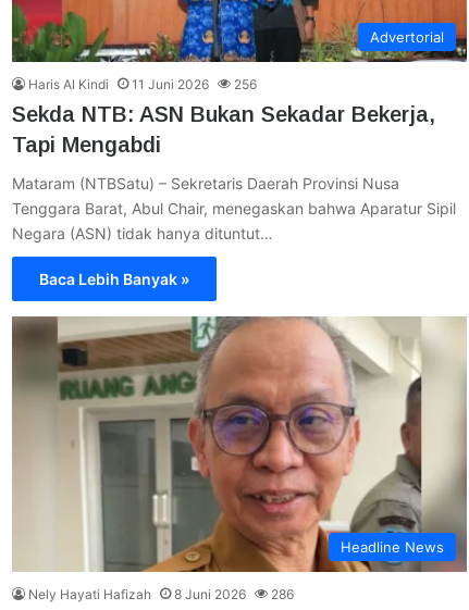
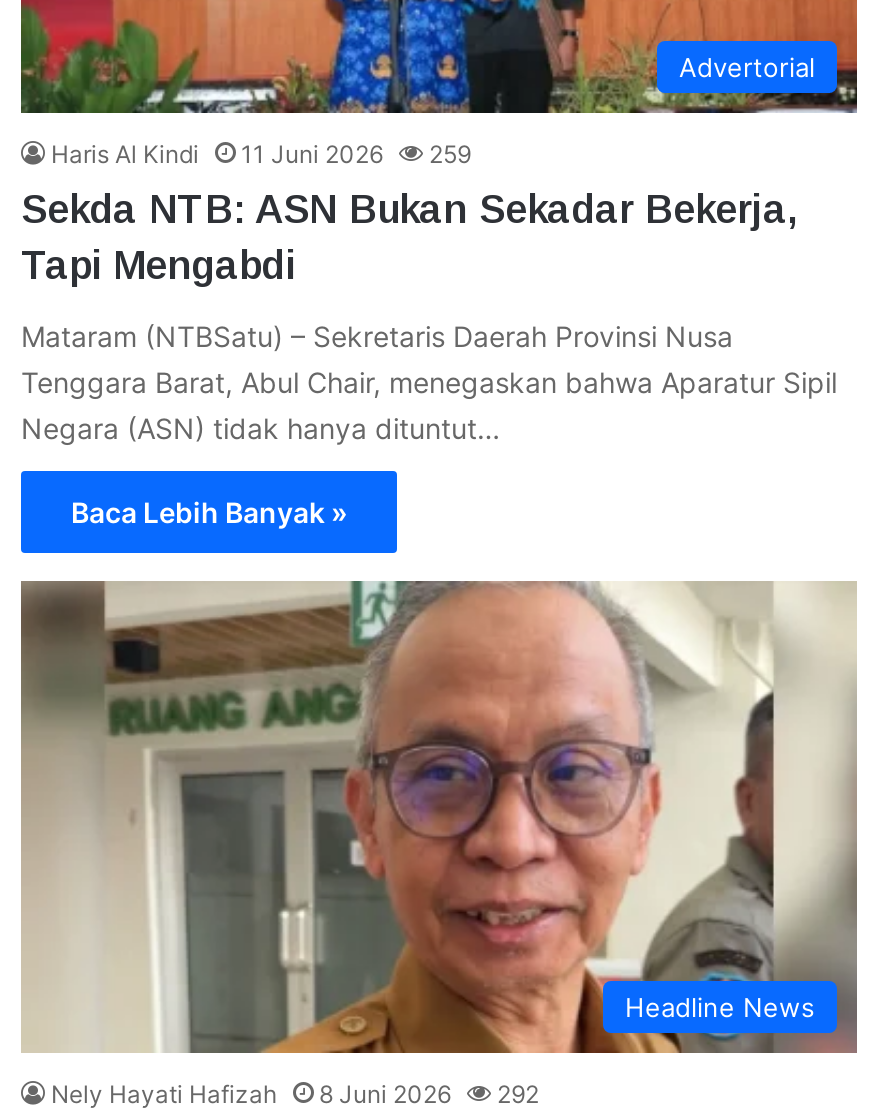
- Haris Al Kindi 11 Juni 2026 256
+ Haris Al Kindi 11 Juni 2026 259

- Nely Hayati Hafizah 8 Juni 2026 286
+ Nely Hayati Hafizah 8 Juni 2026 292
